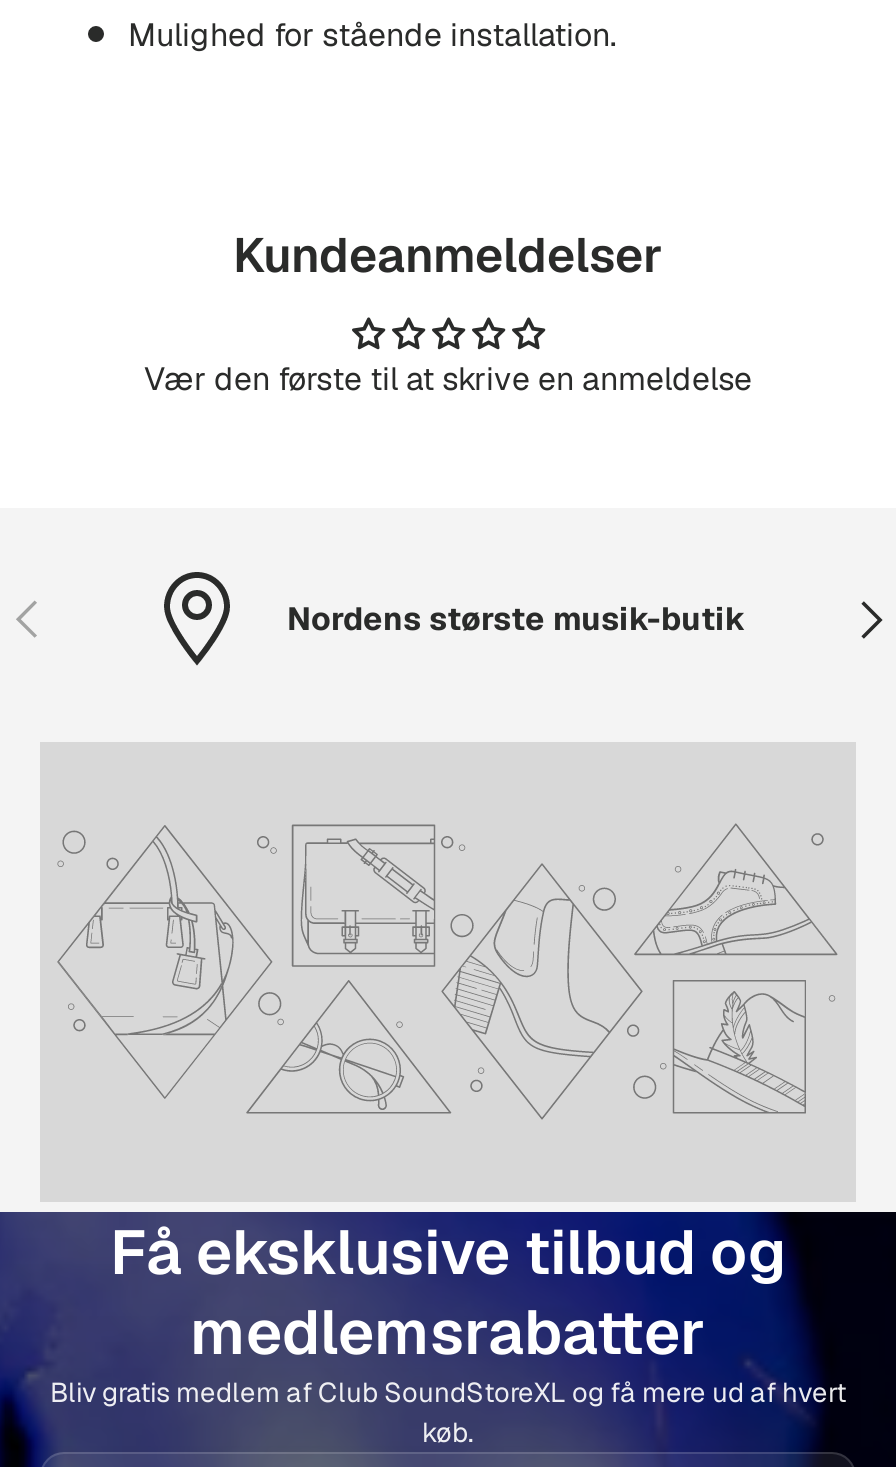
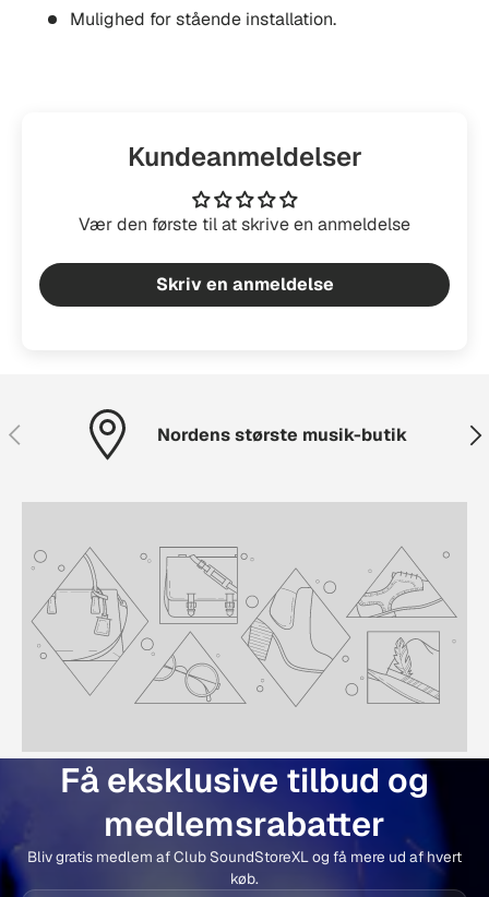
+ Skriv en anmeldelse
